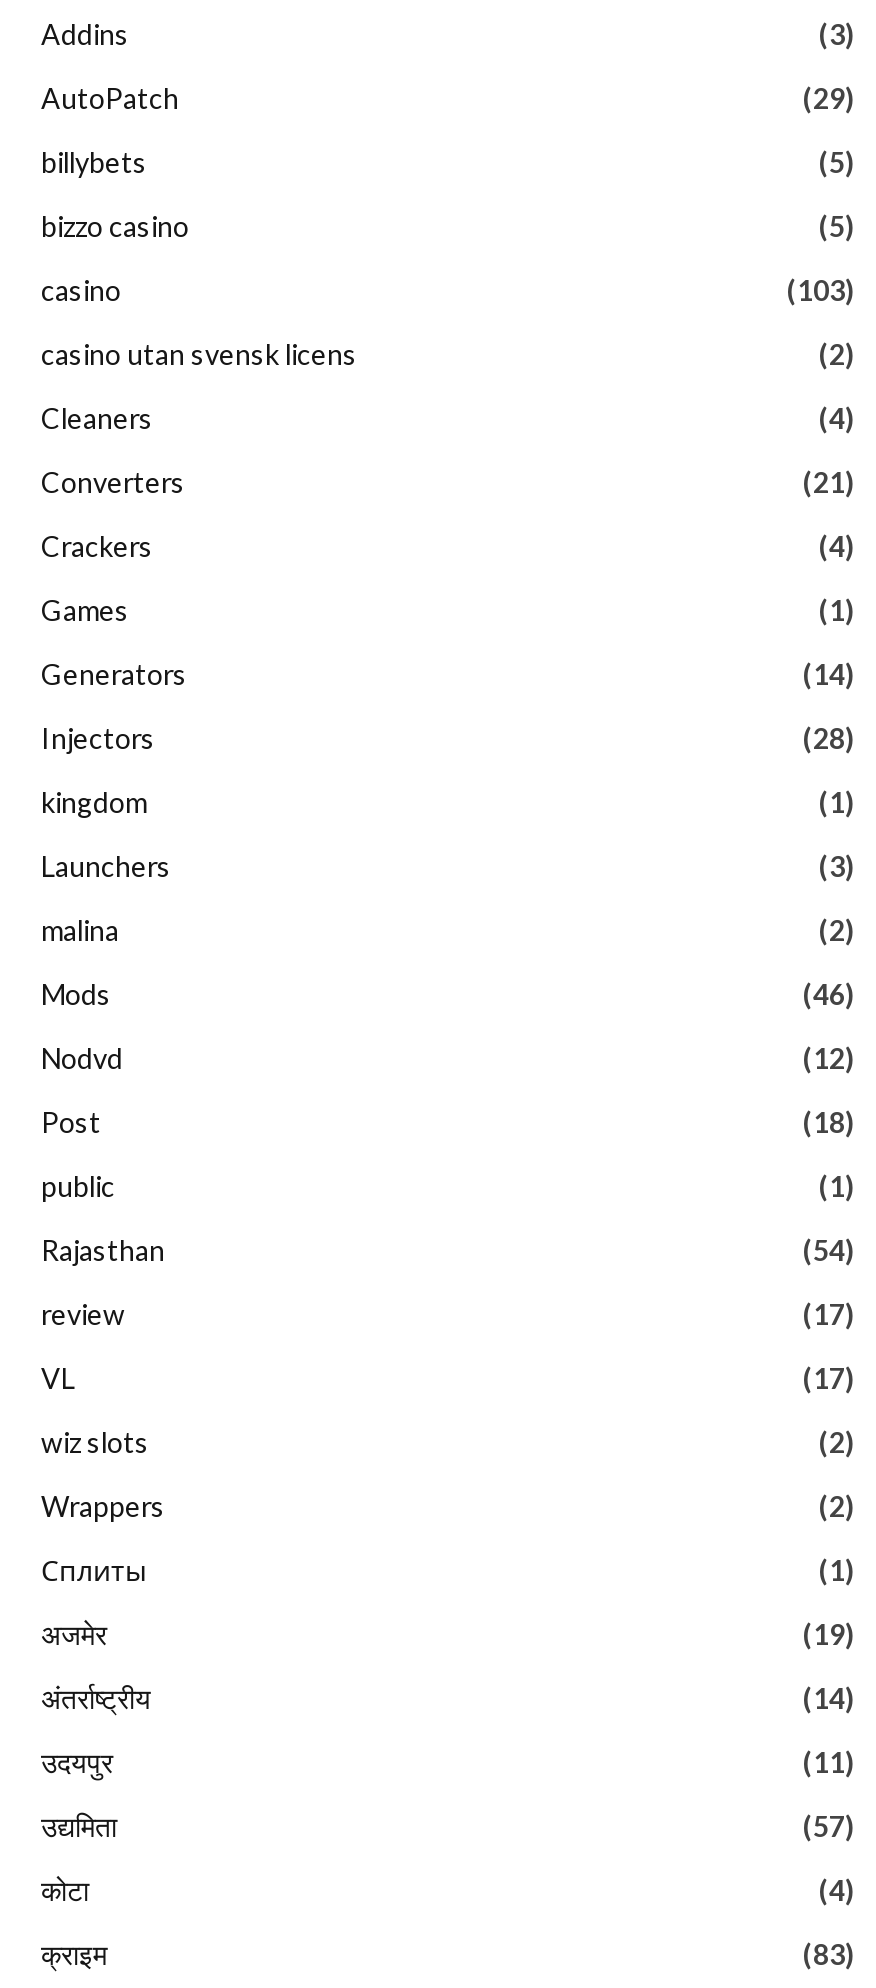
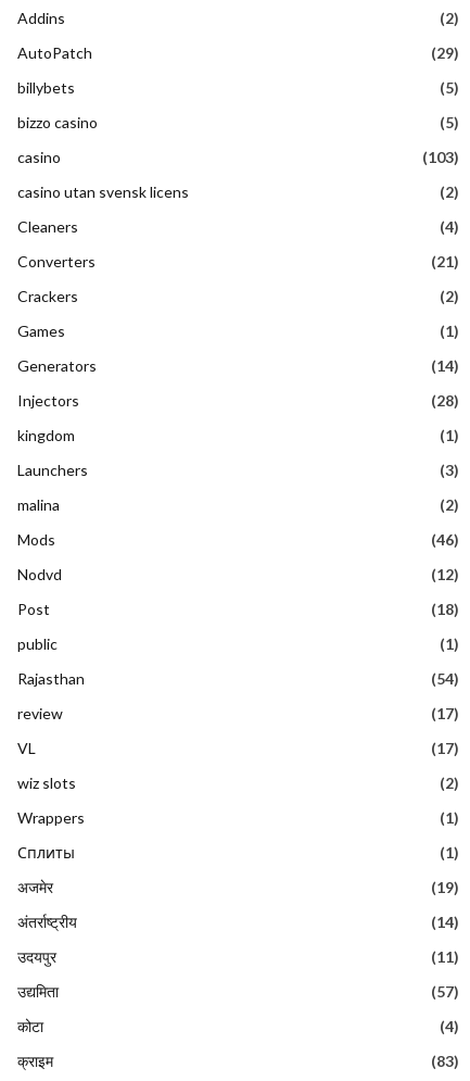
- (3)
+ (2)

- (4)
+ (2)

- (2)
+ (1)
